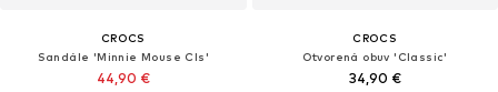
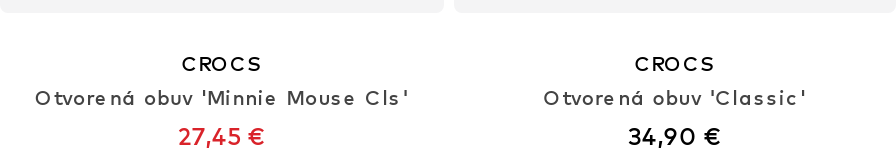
- Sandále 'Minnie Mouse Cls'
- 44,90 €
+ Otvorená obuv 'Minnie Mouse Cls'
+ 27,45 €
